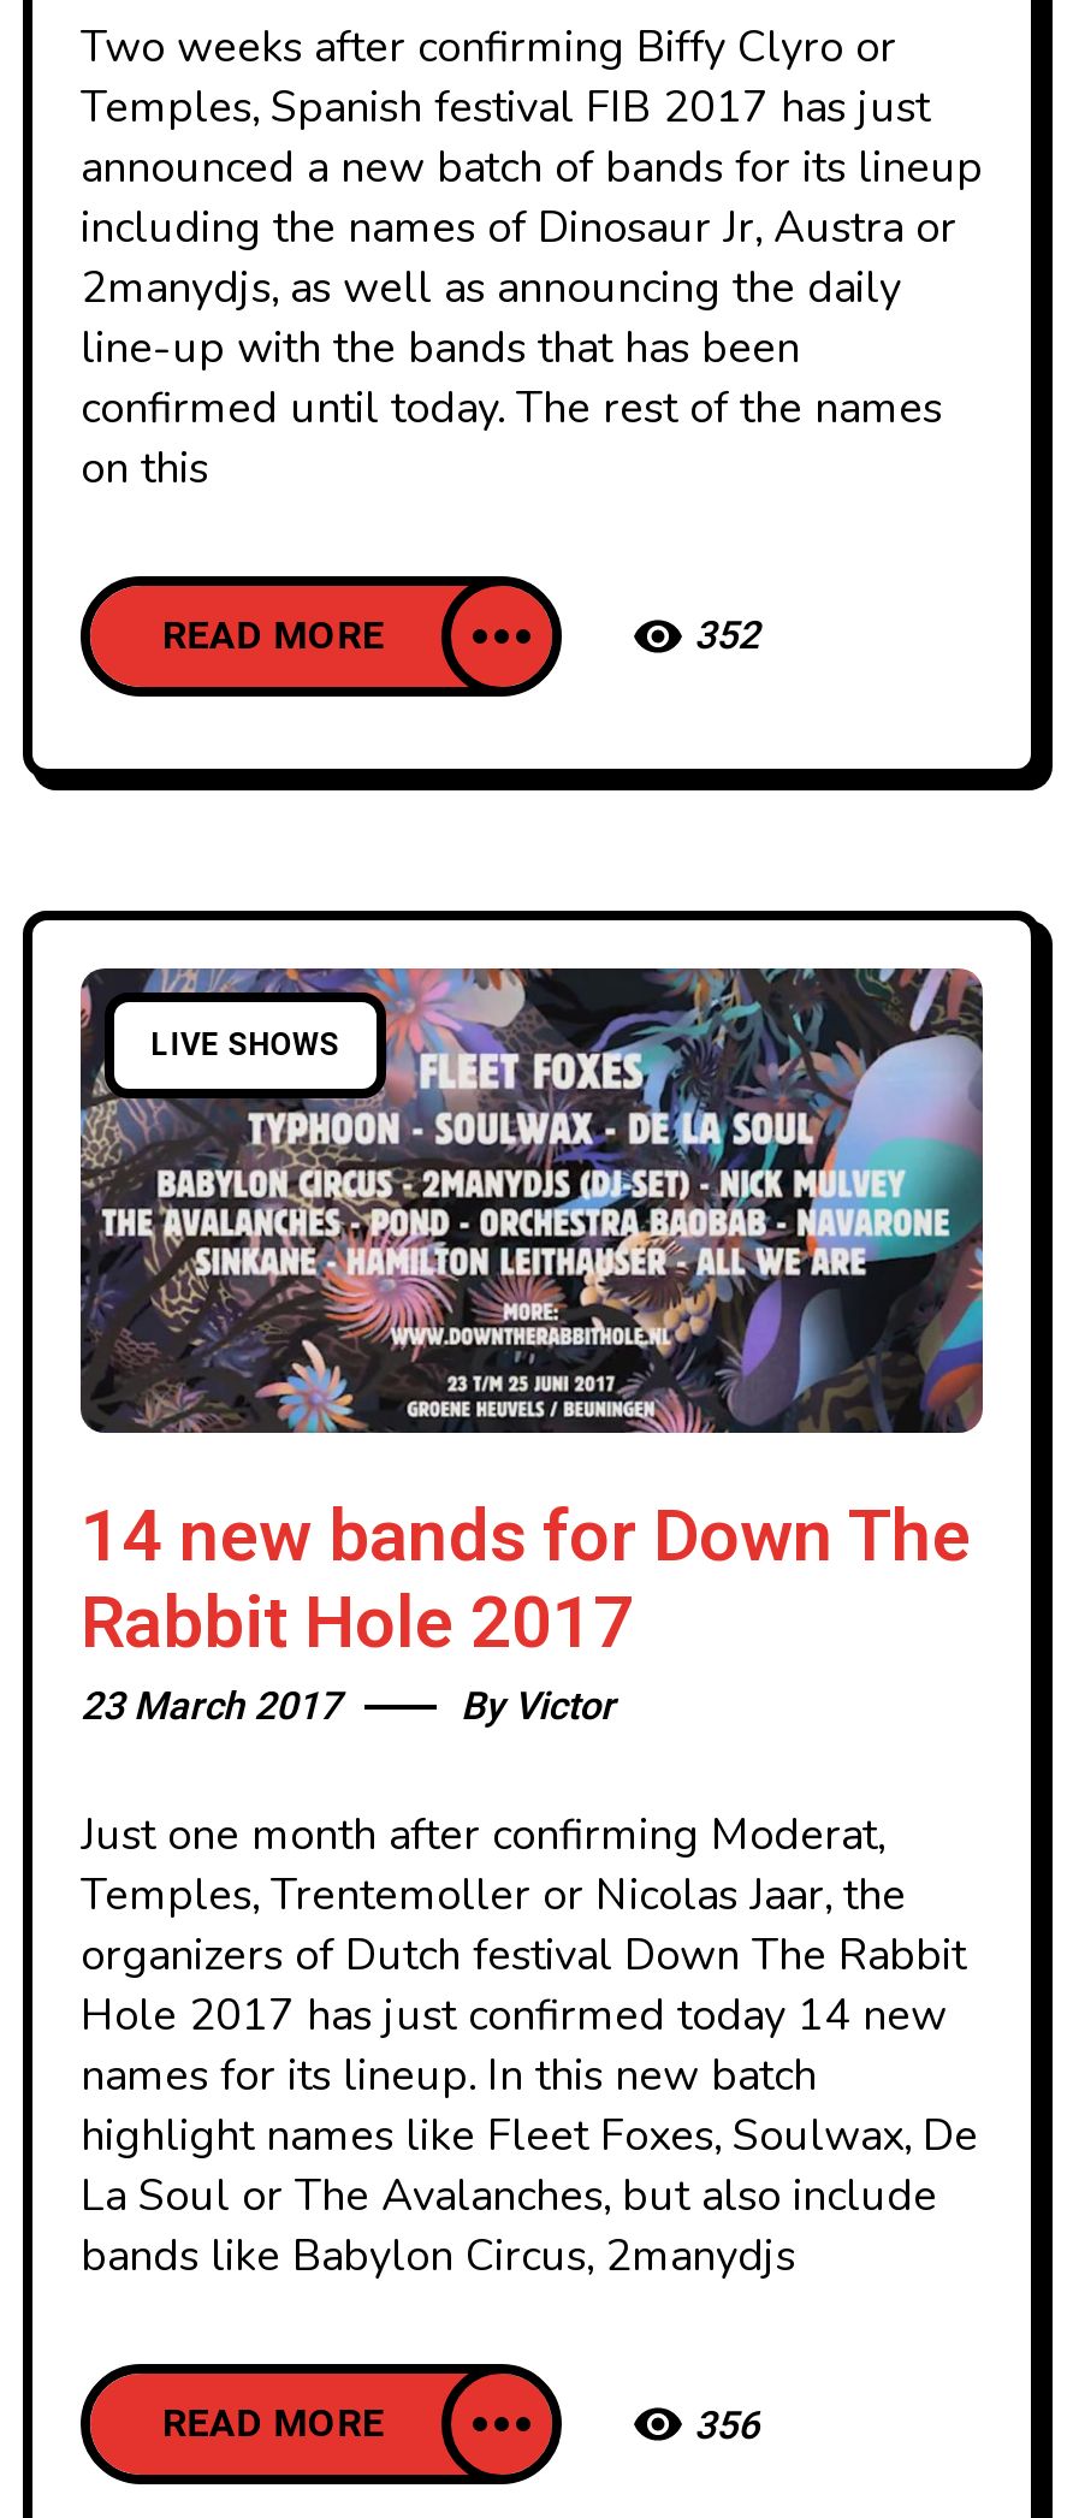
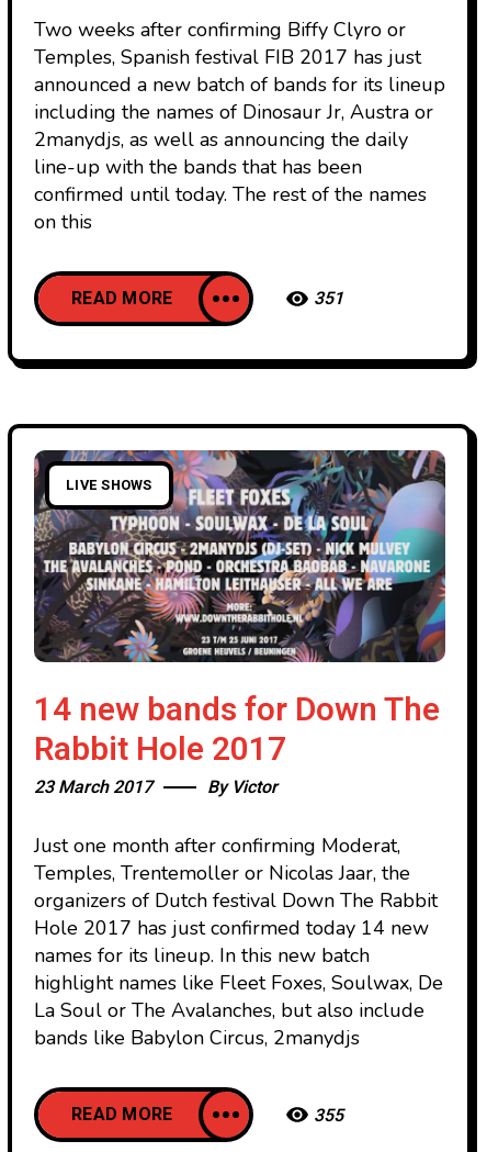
- 352
+ 351

- 356
+ 355
